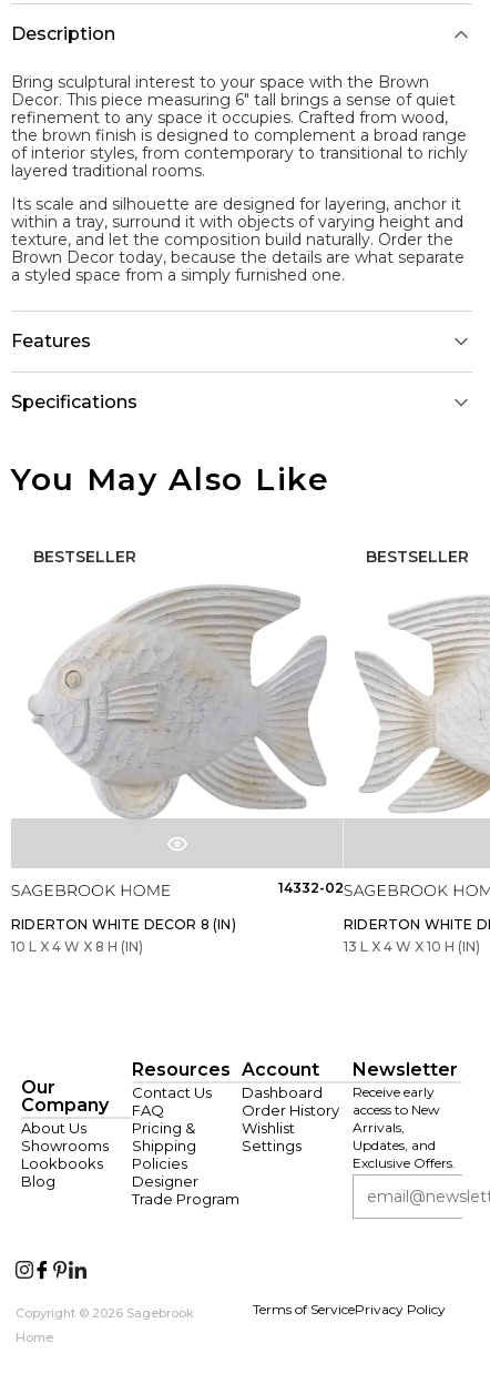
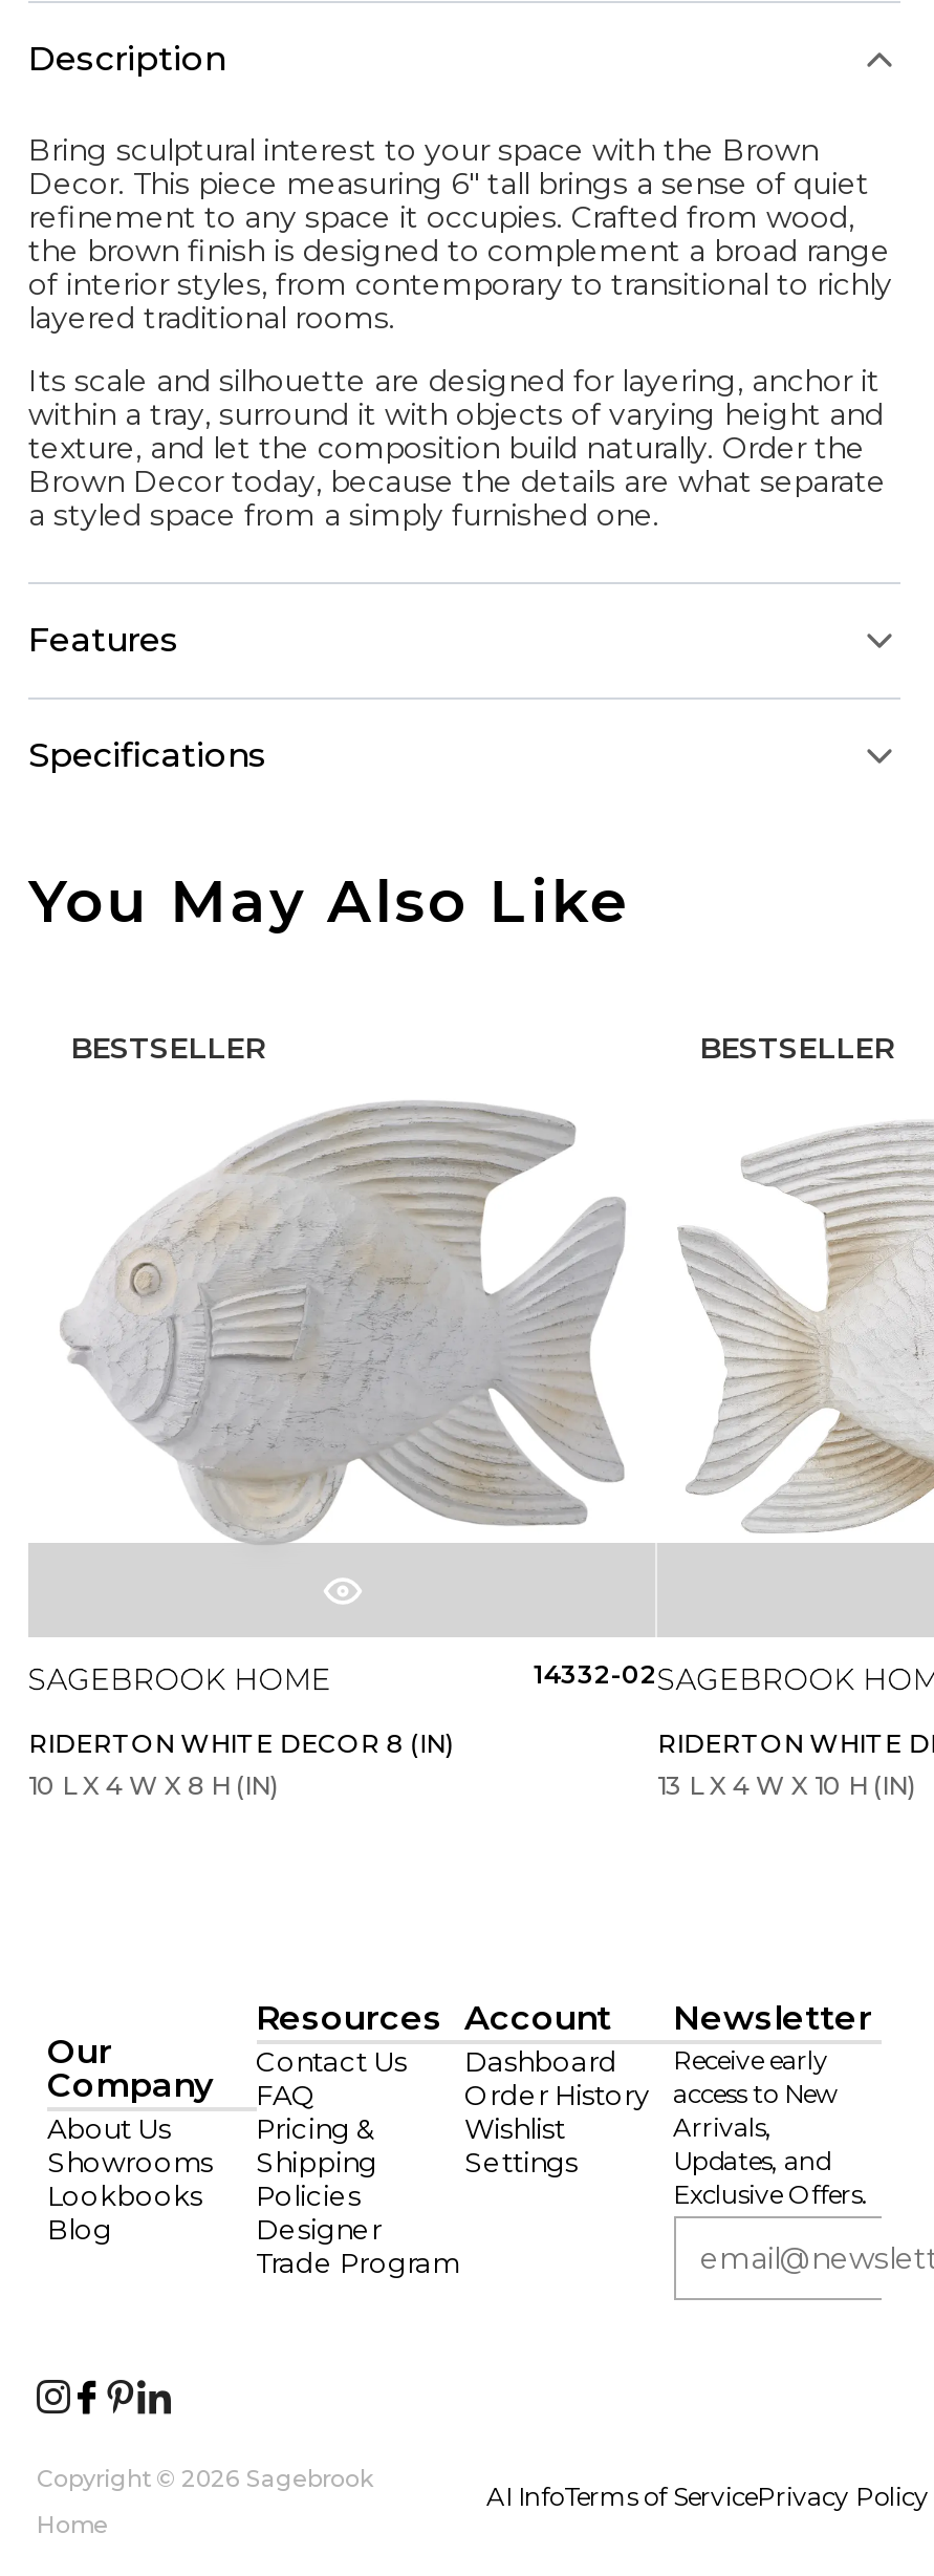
- Terms of ServicePrivacy Policy
+ AI InfoTerms of ServicePrivacy Policy
